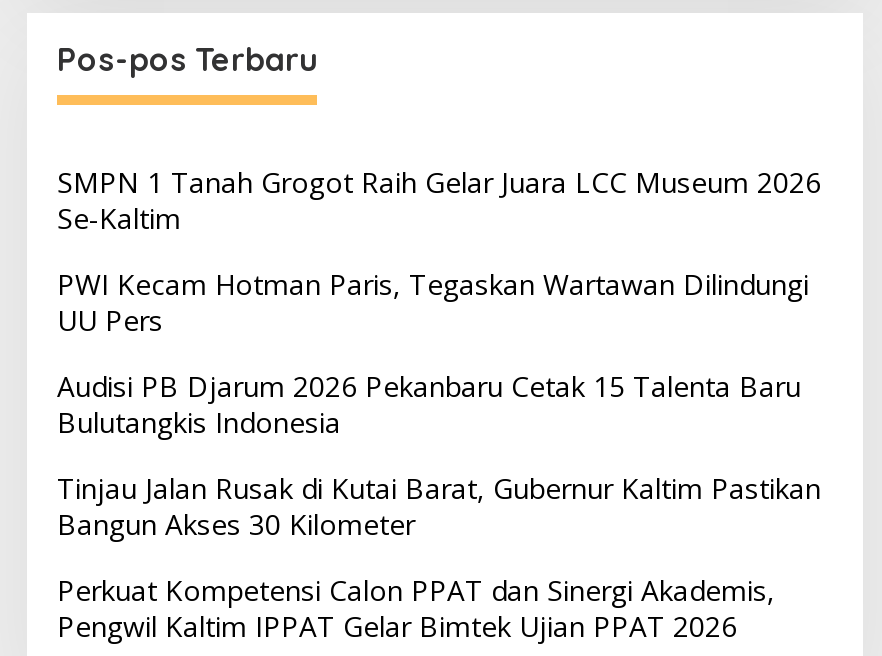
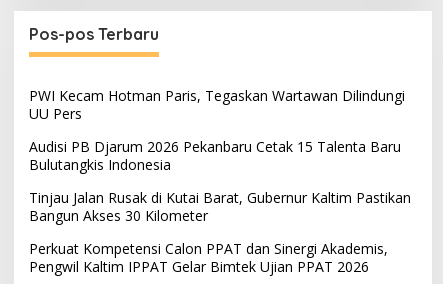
- SMPN 1 Tanah Grogot Raih Gelar Juara LCC Museum 2026
- Se-Kaltim
